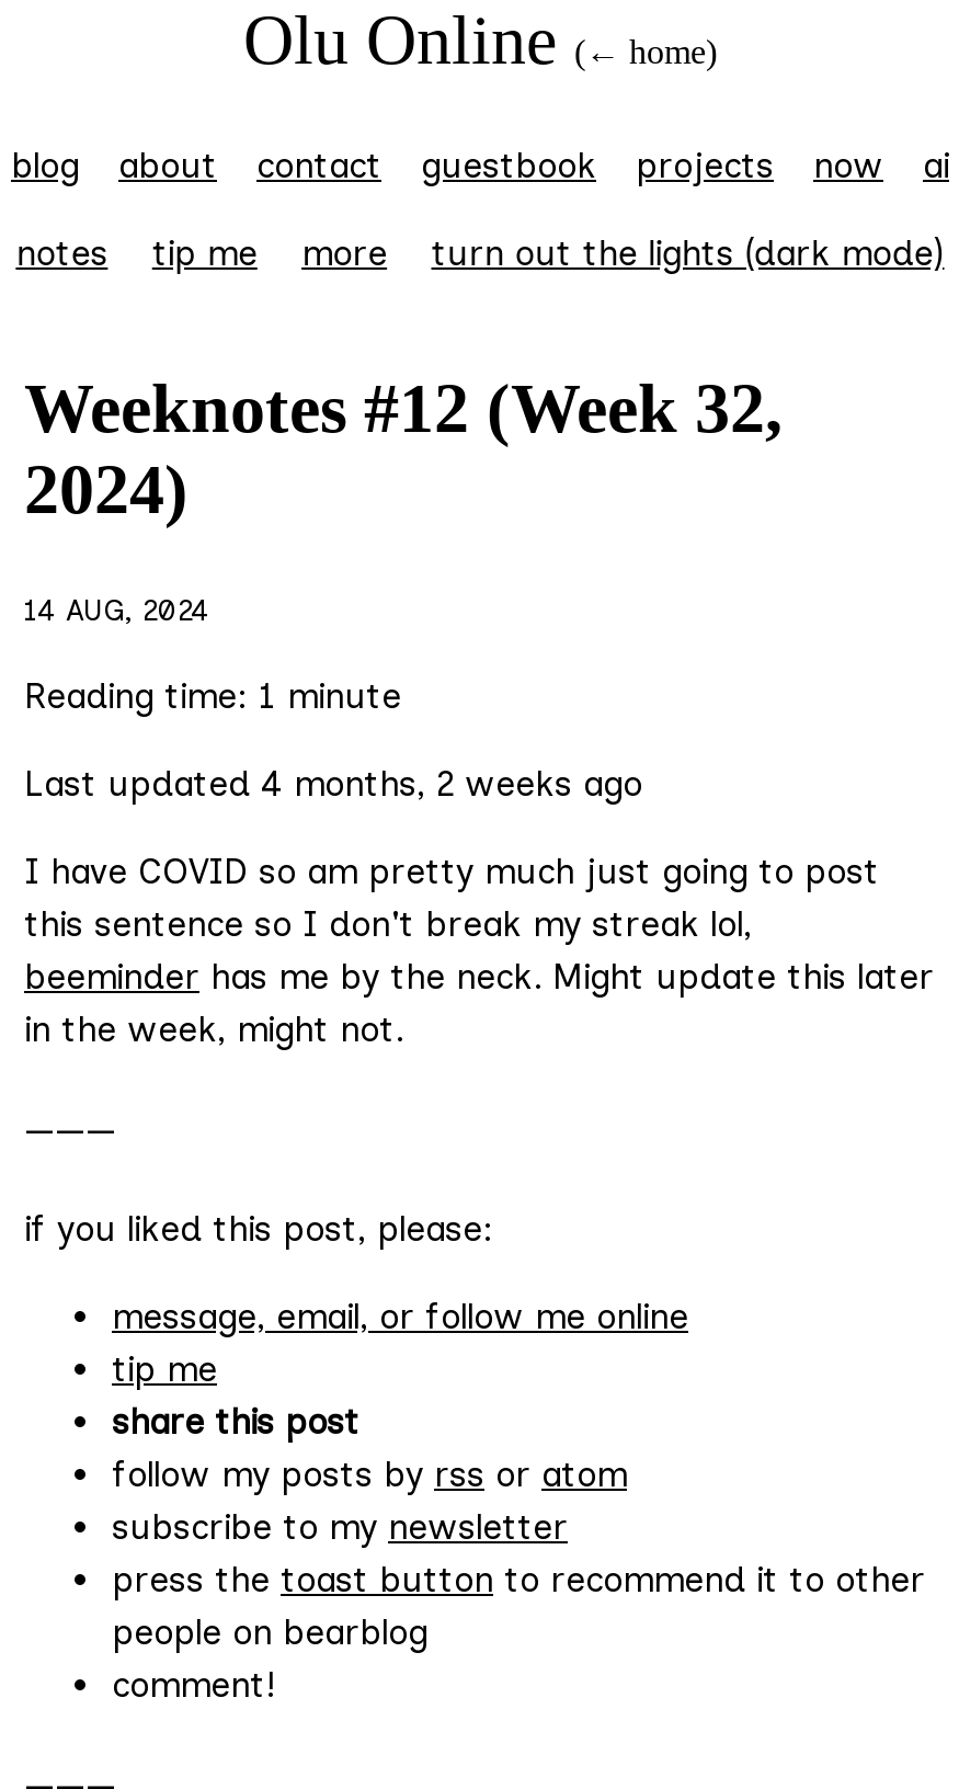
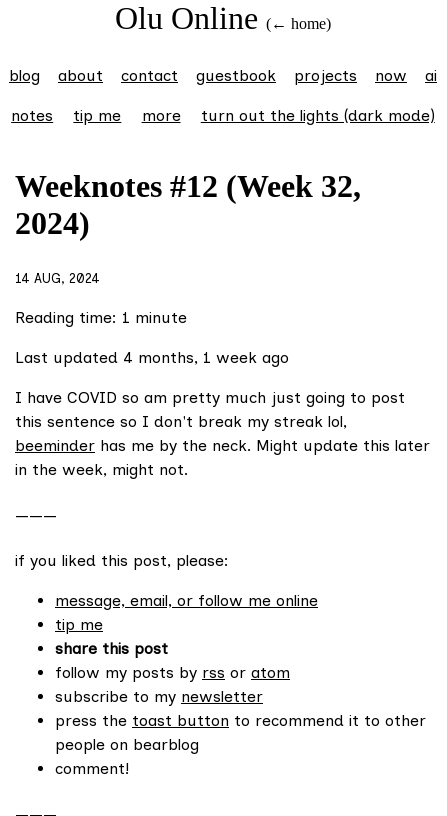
- Last updated 4 months, 2 weeks ago
+ Last updated 4 months, 1 week ago
